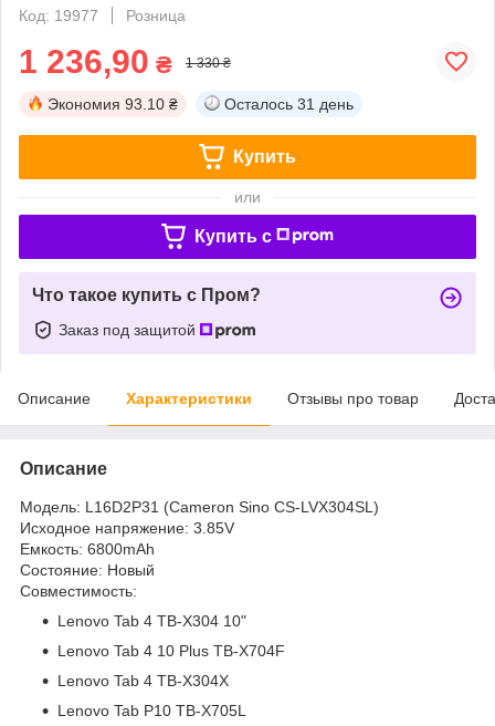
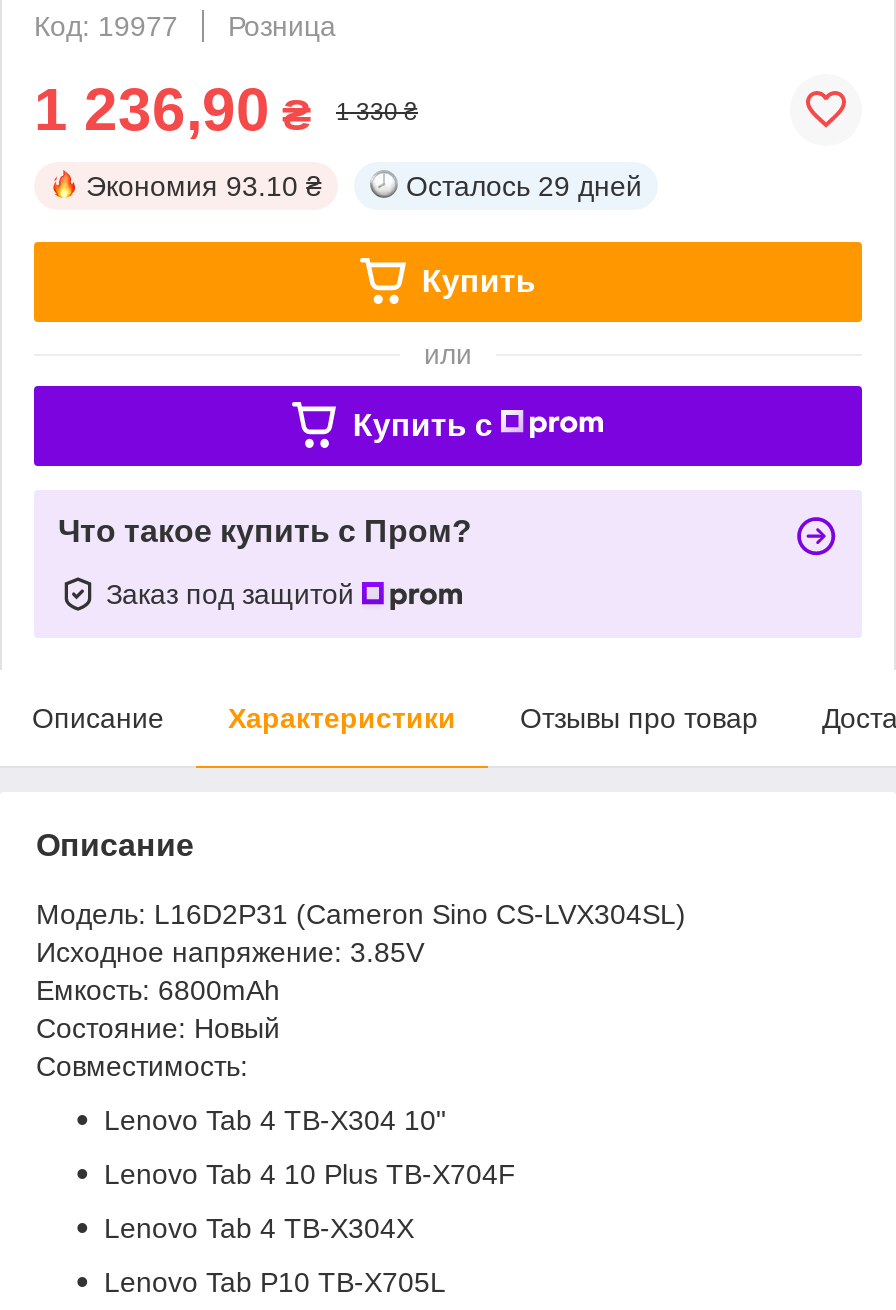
- Осталось 31 день
+ Осталось 29 дней
